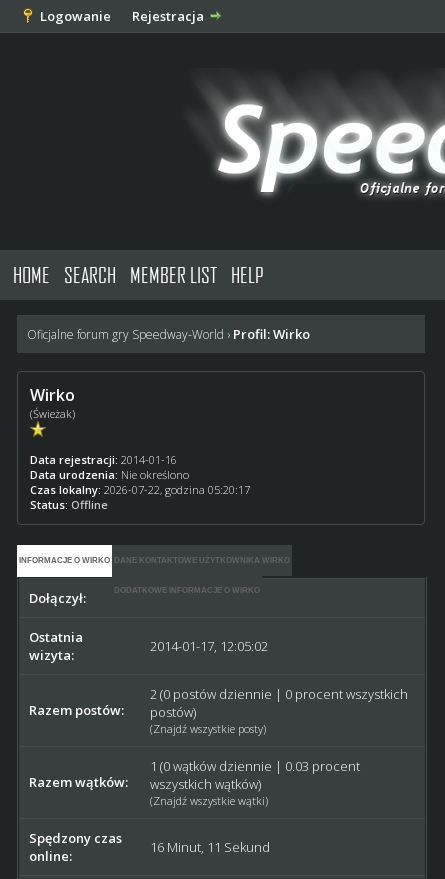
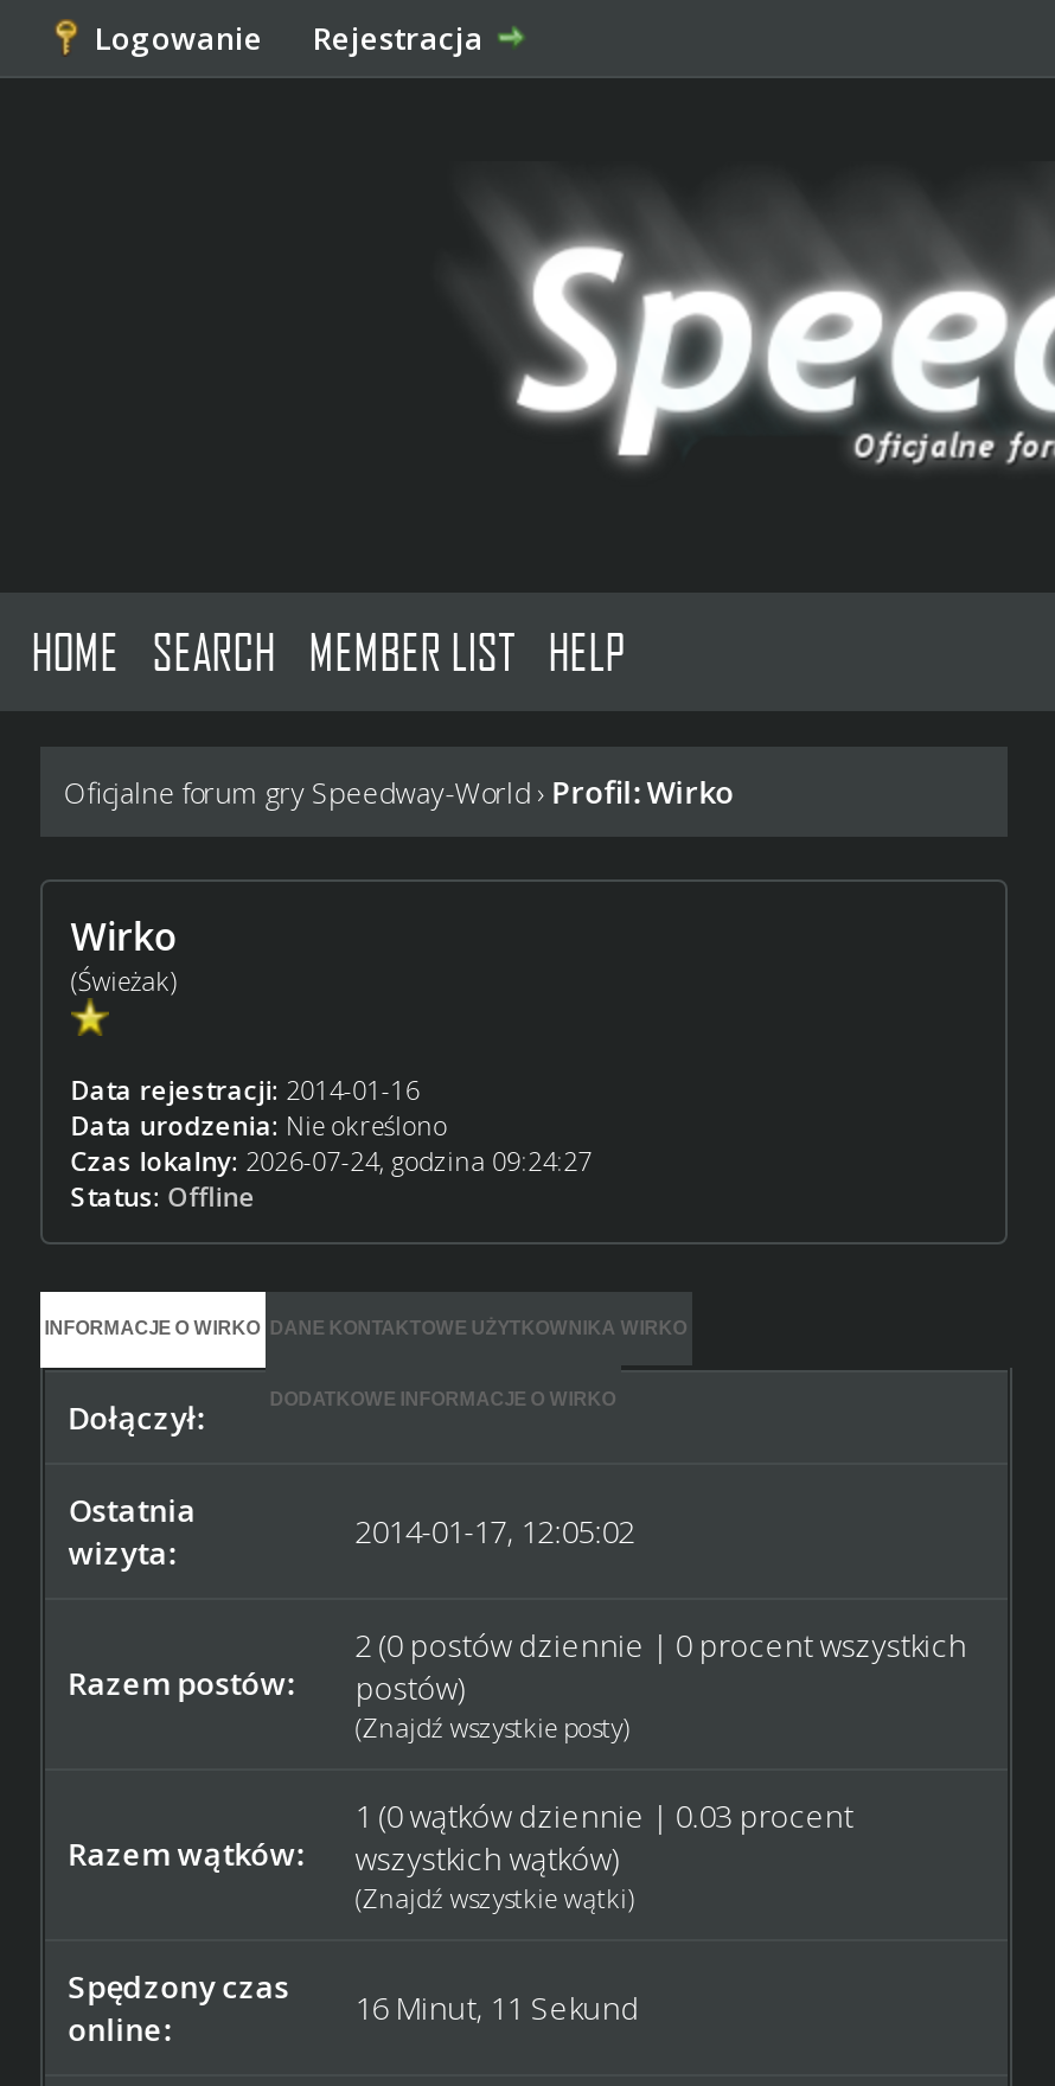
- Czas lokalny: 2026-07-22, godzina 05:20:17
+ Czas lokalny: 2026-07-24, godzina 09:24:27
